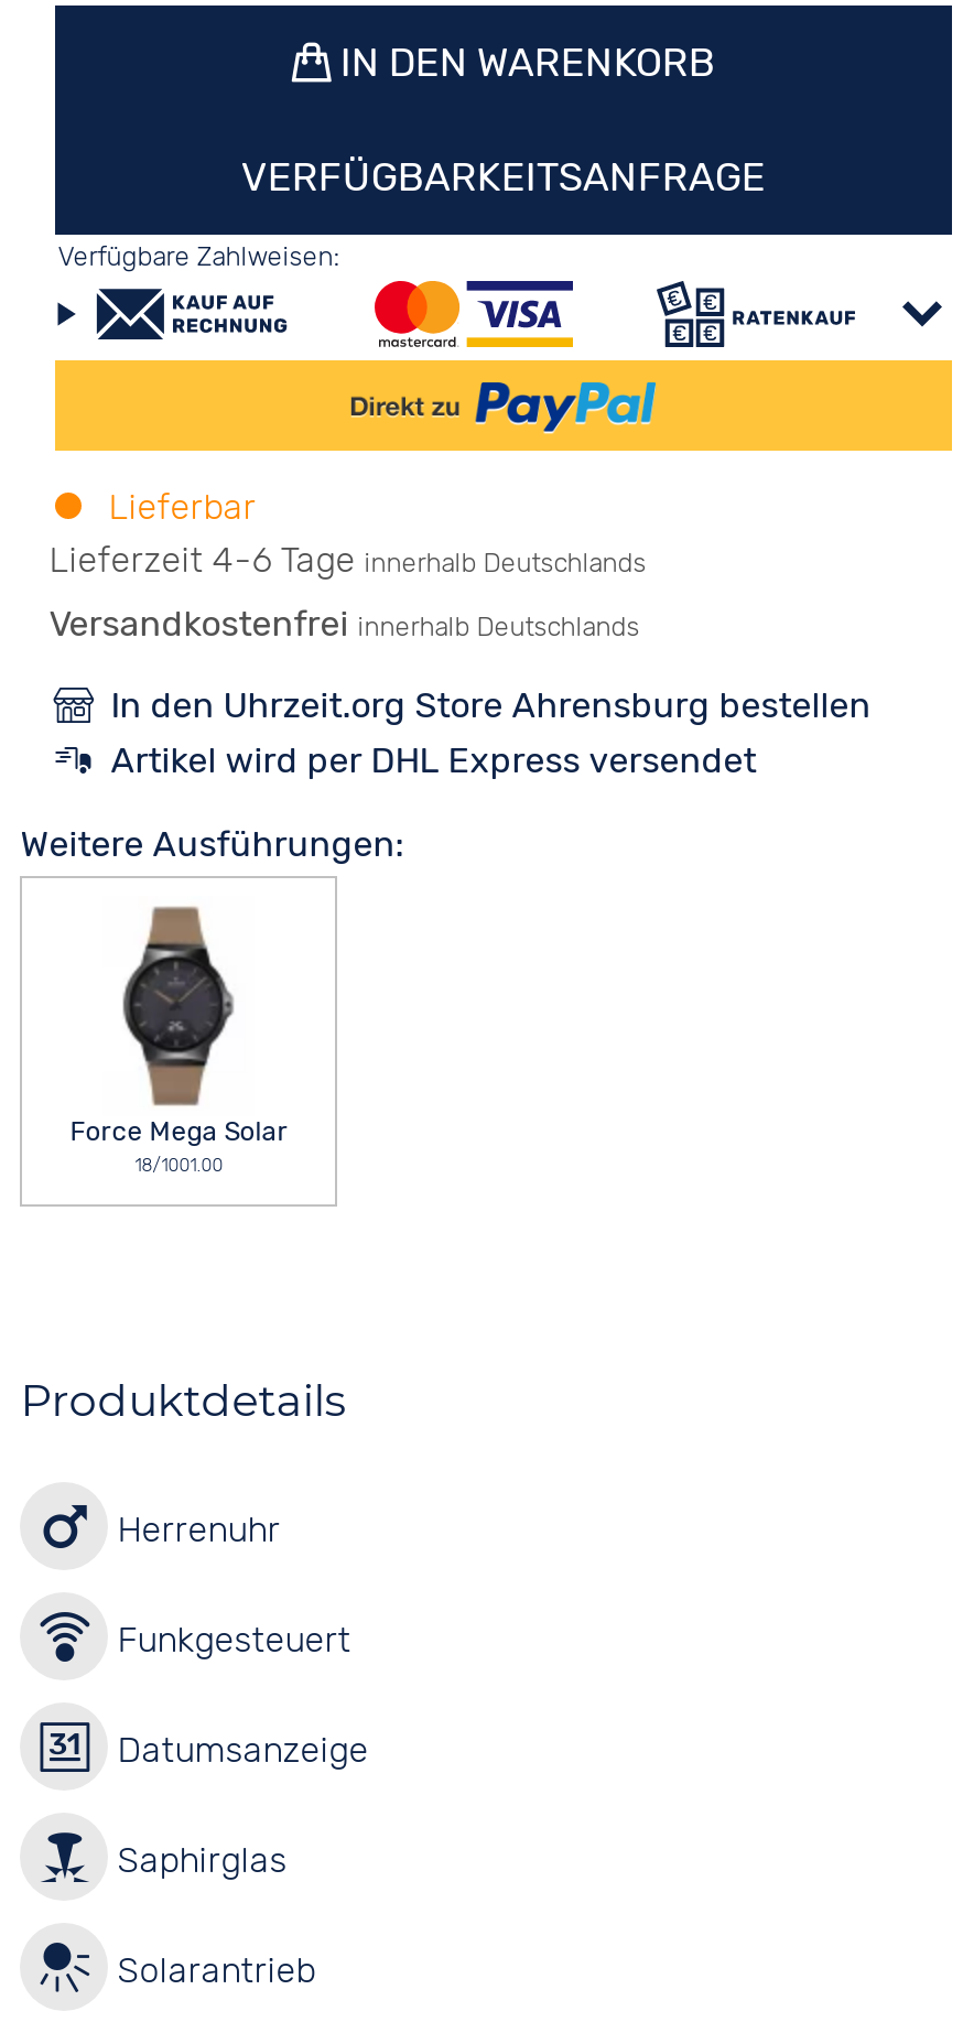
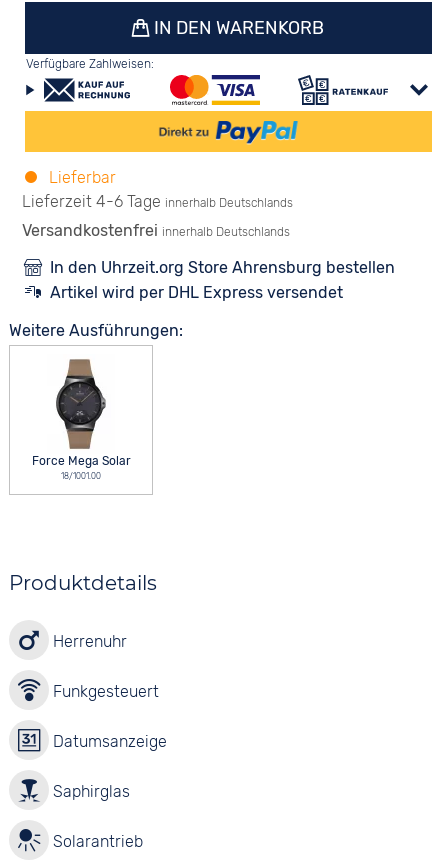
- VERFÜGBARKEITSANFRAGE
